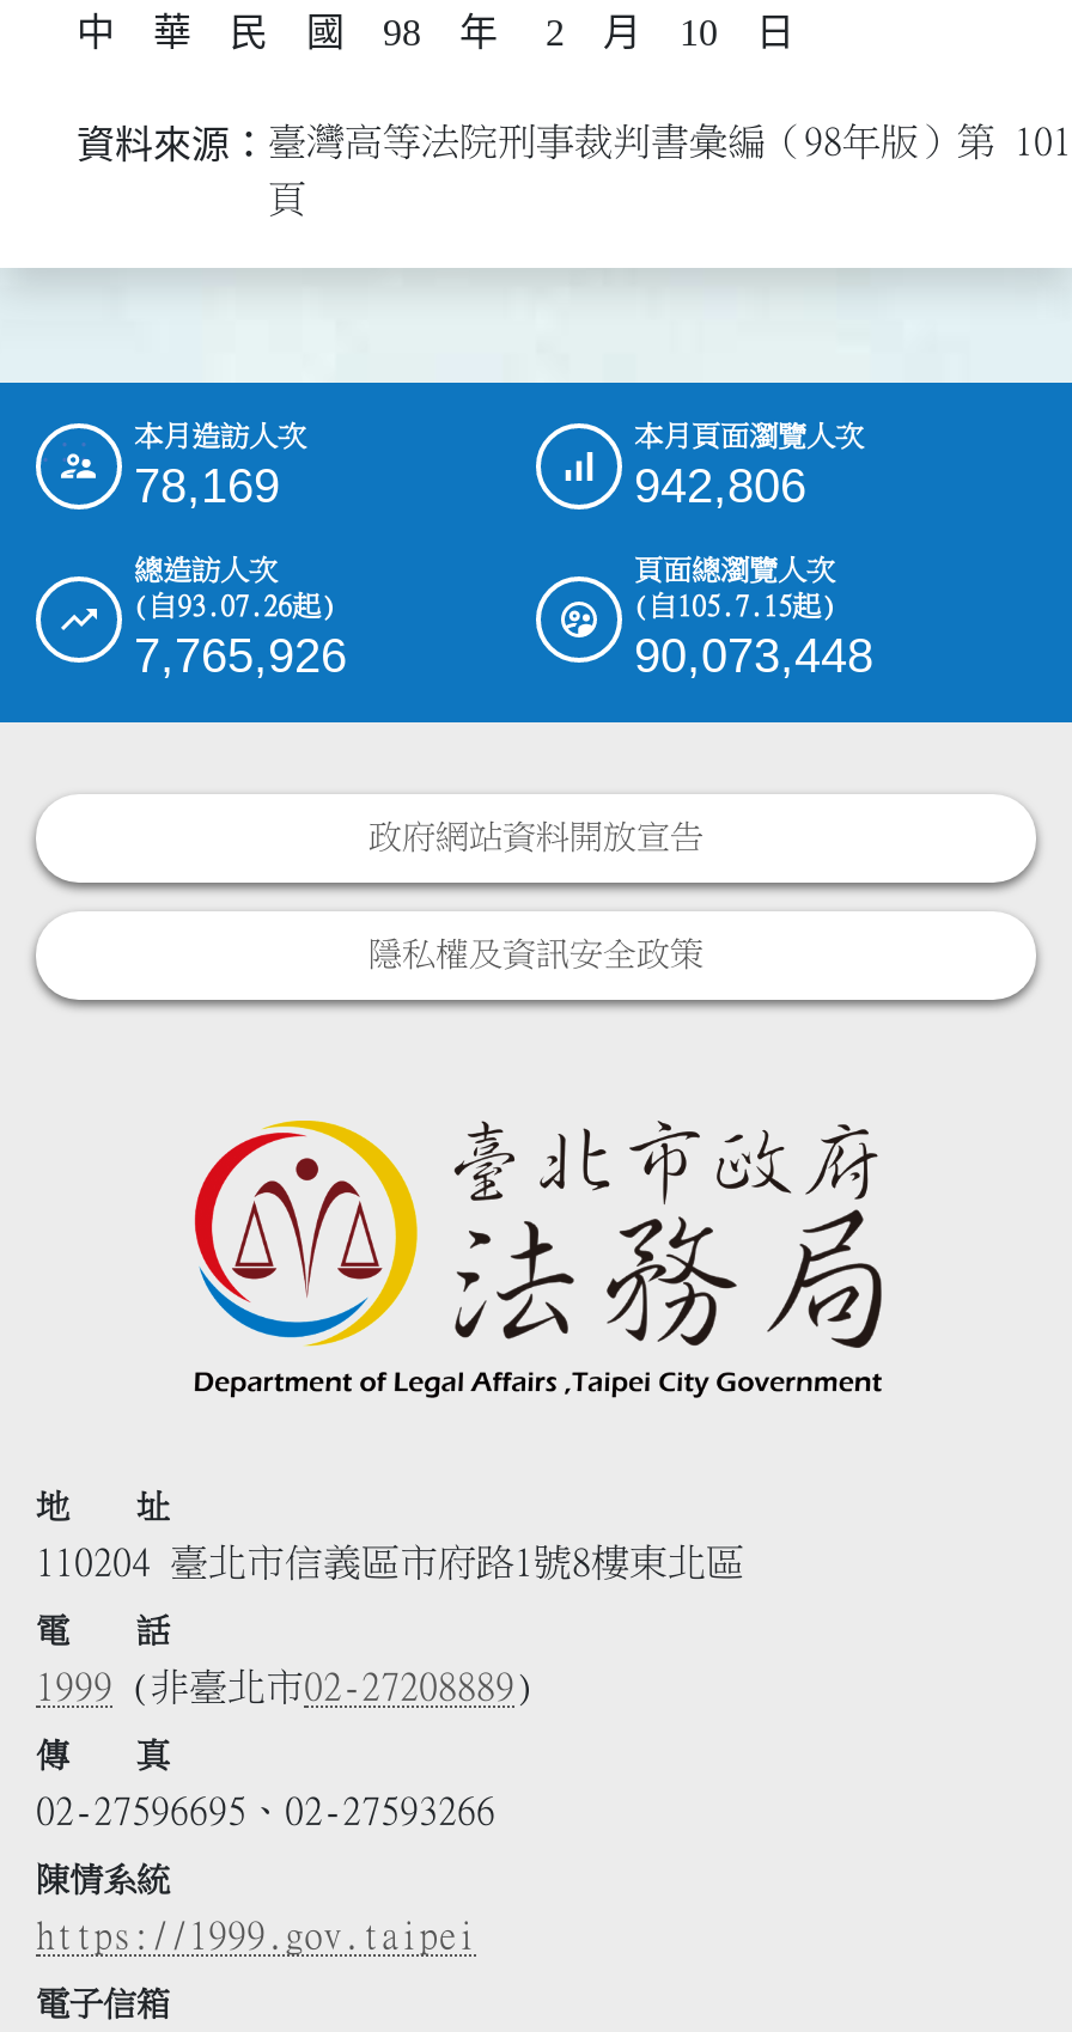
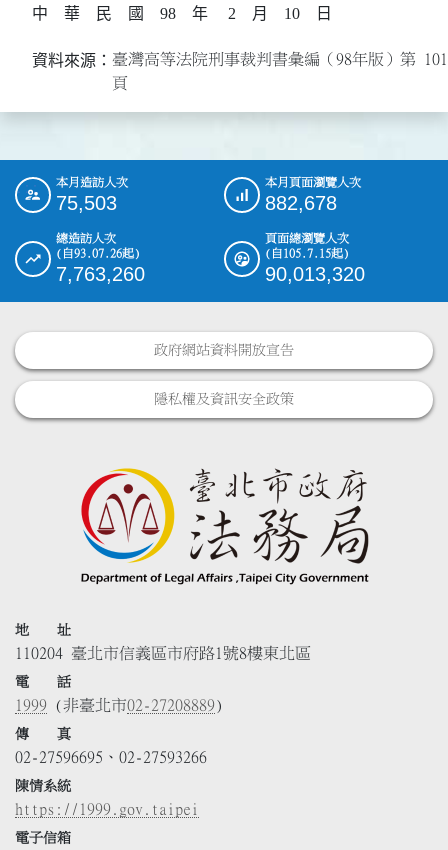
- 78,169
+ 75,503

- 942,806
+ 882,678

- 7,765,926
+ 7,763,260

- 90,073,448
+ 90,013,320
